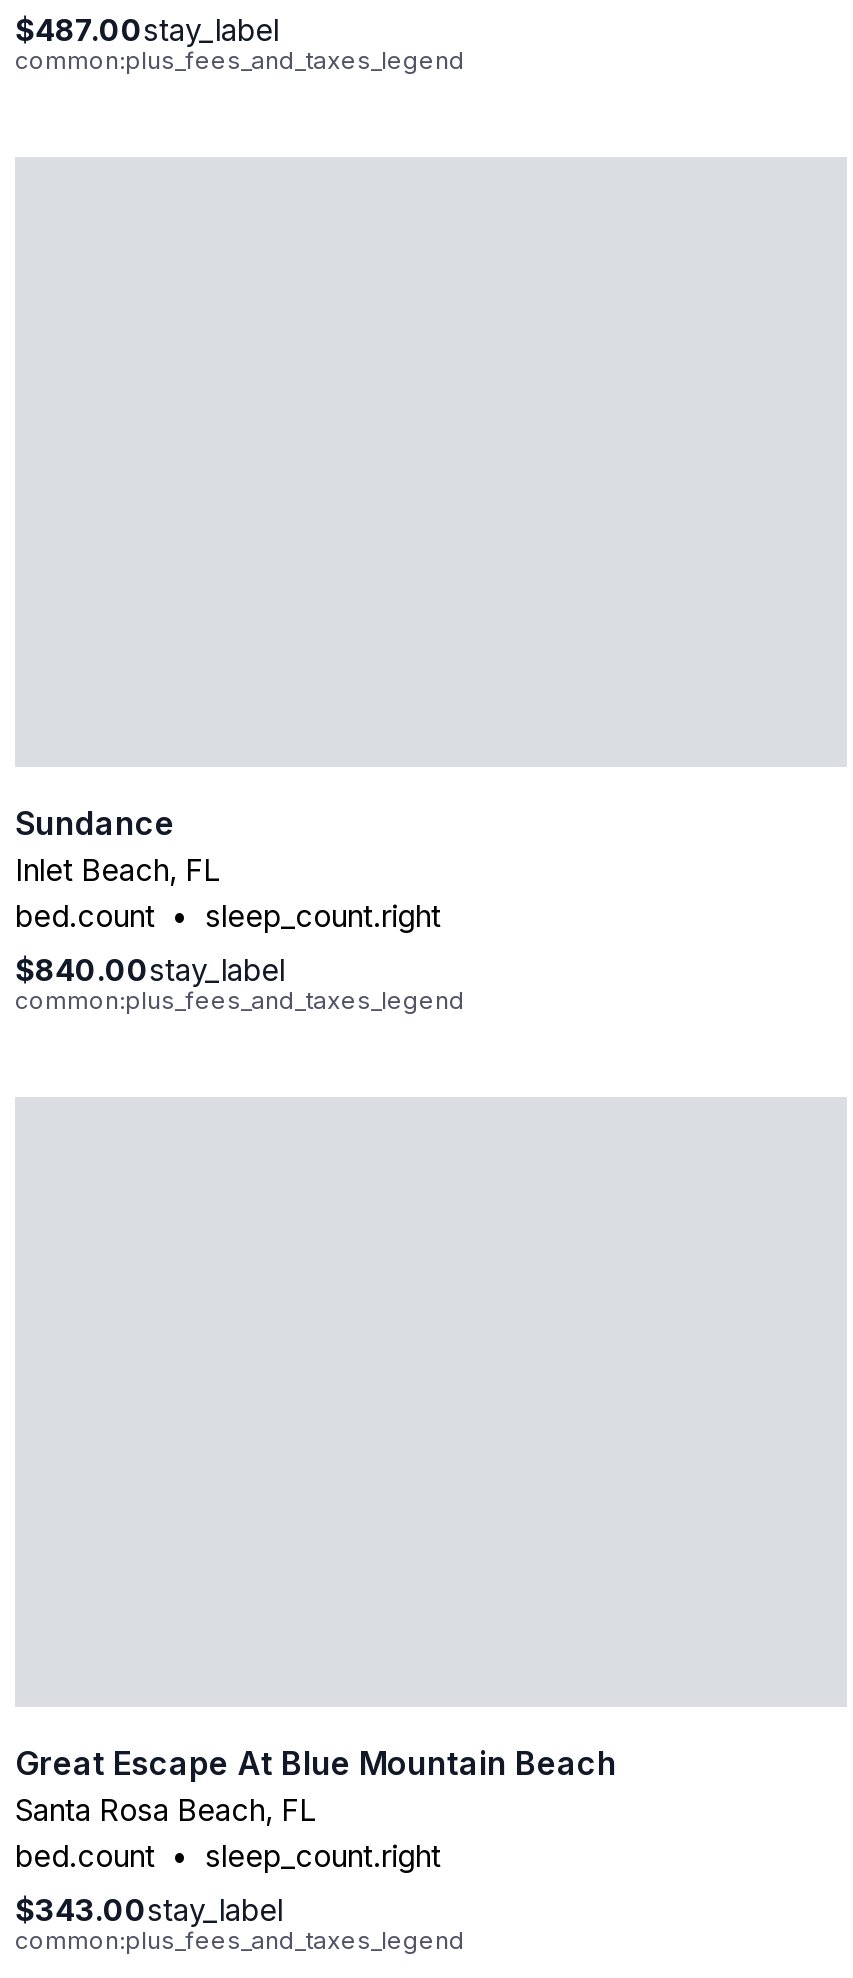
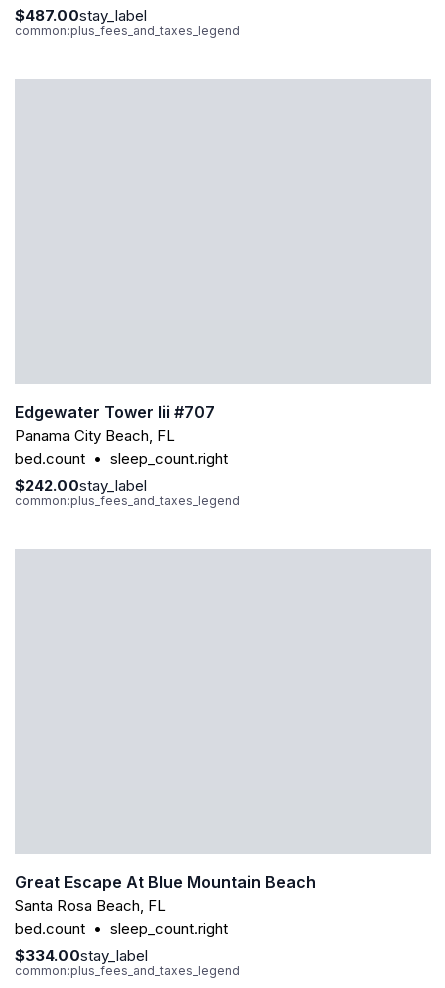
- Sundance
- Inlet Beach, FL
+ Edgewater Tower Iii #707
+ Panama City Beach, FL

- $840.00stay_label
+ $242.00stay_label

- $343.00stay_label
+ $334.00stay_label
